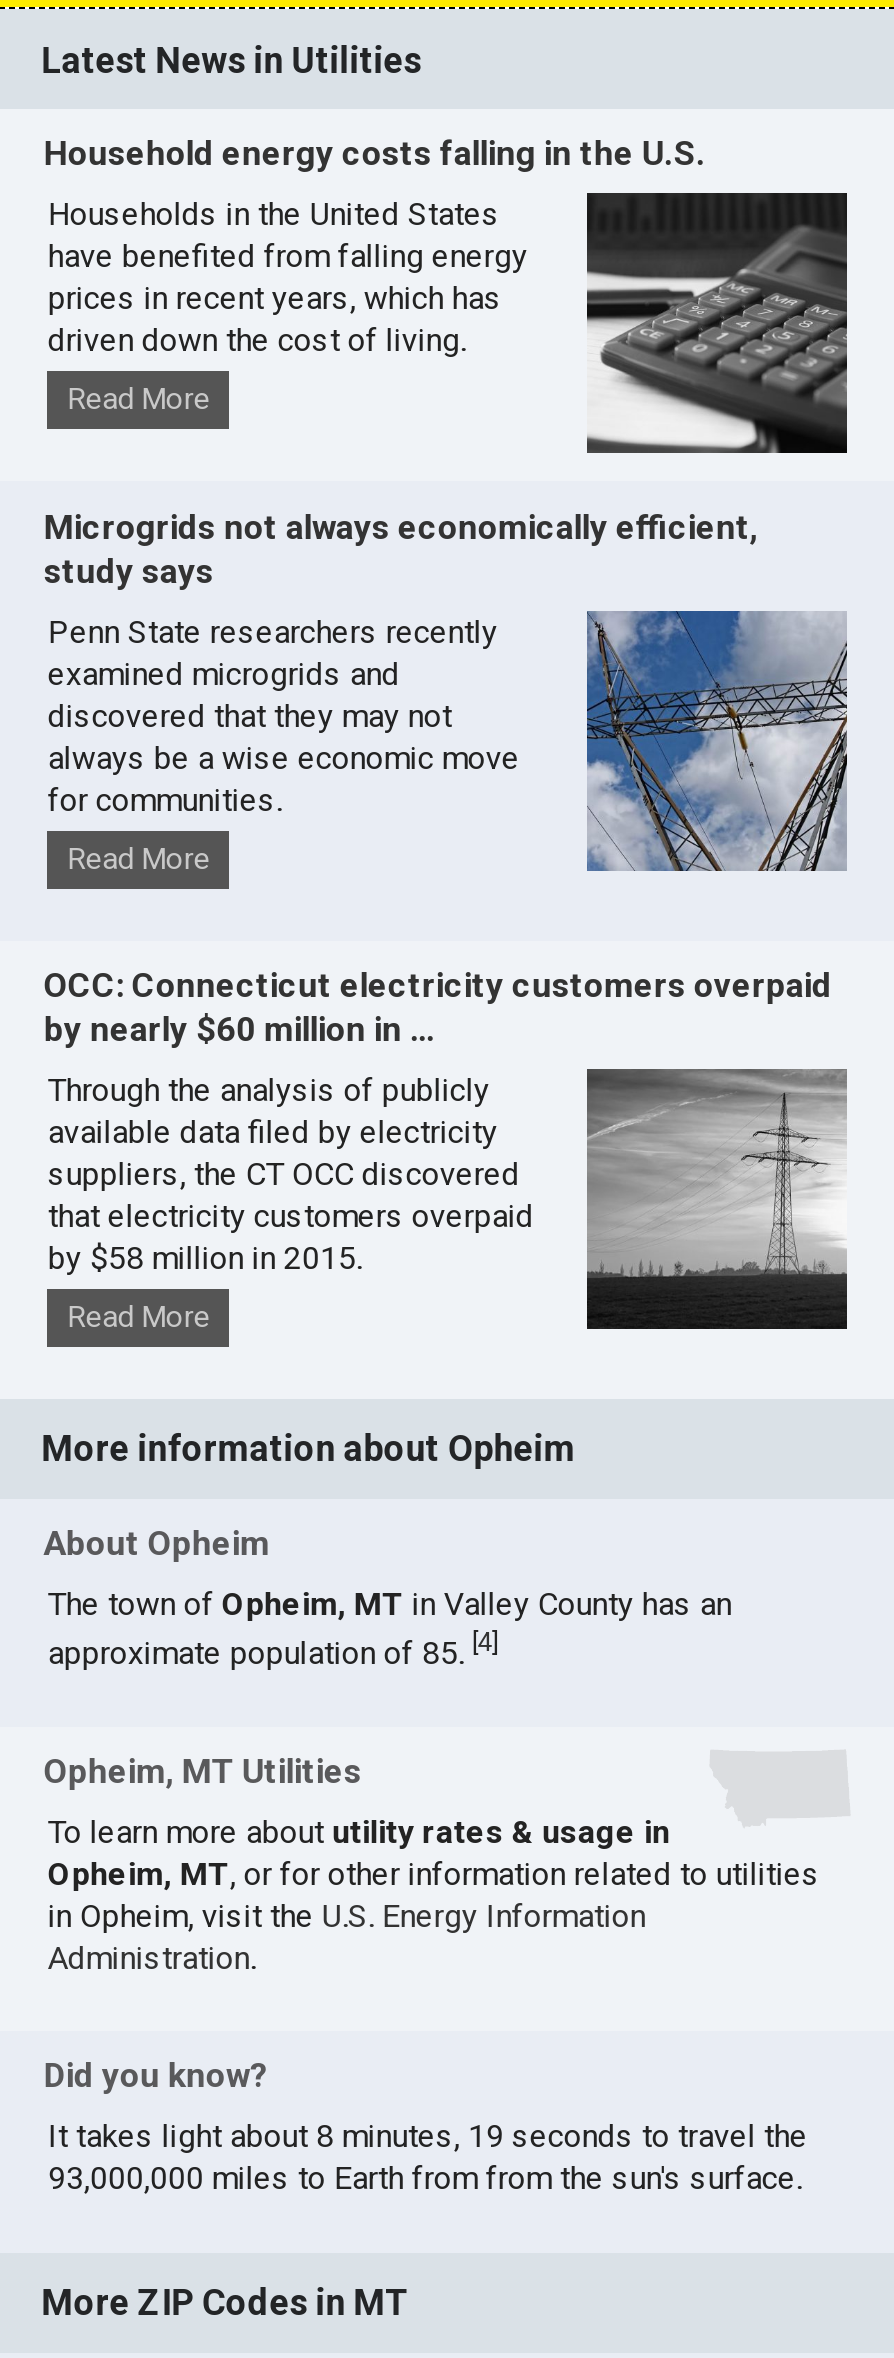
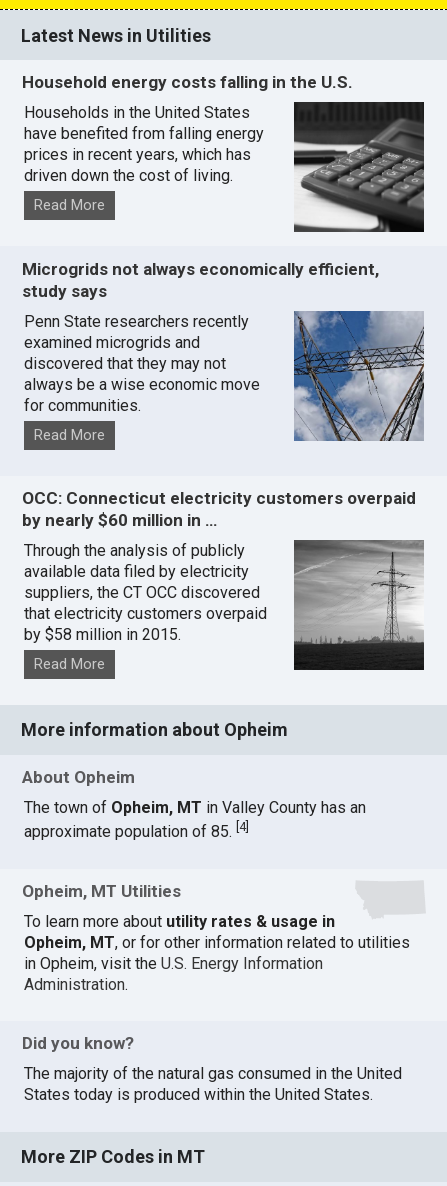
- It takes light about 8 minutes, 19 seconds to travel the
- 93,000,000 miles to Earth from from the sun's surface.
+ The majority of the natural gas consumed in the United
+ States today is produced within the United States.
